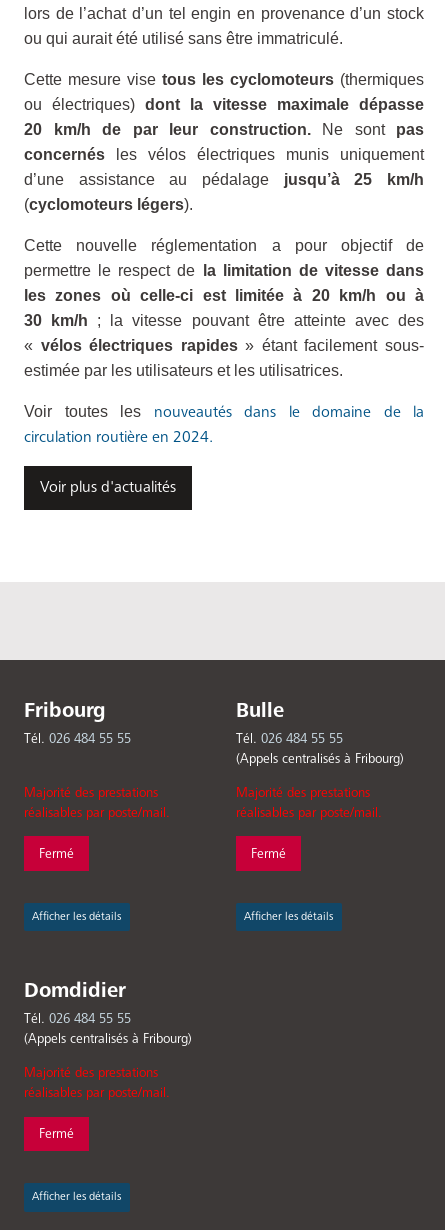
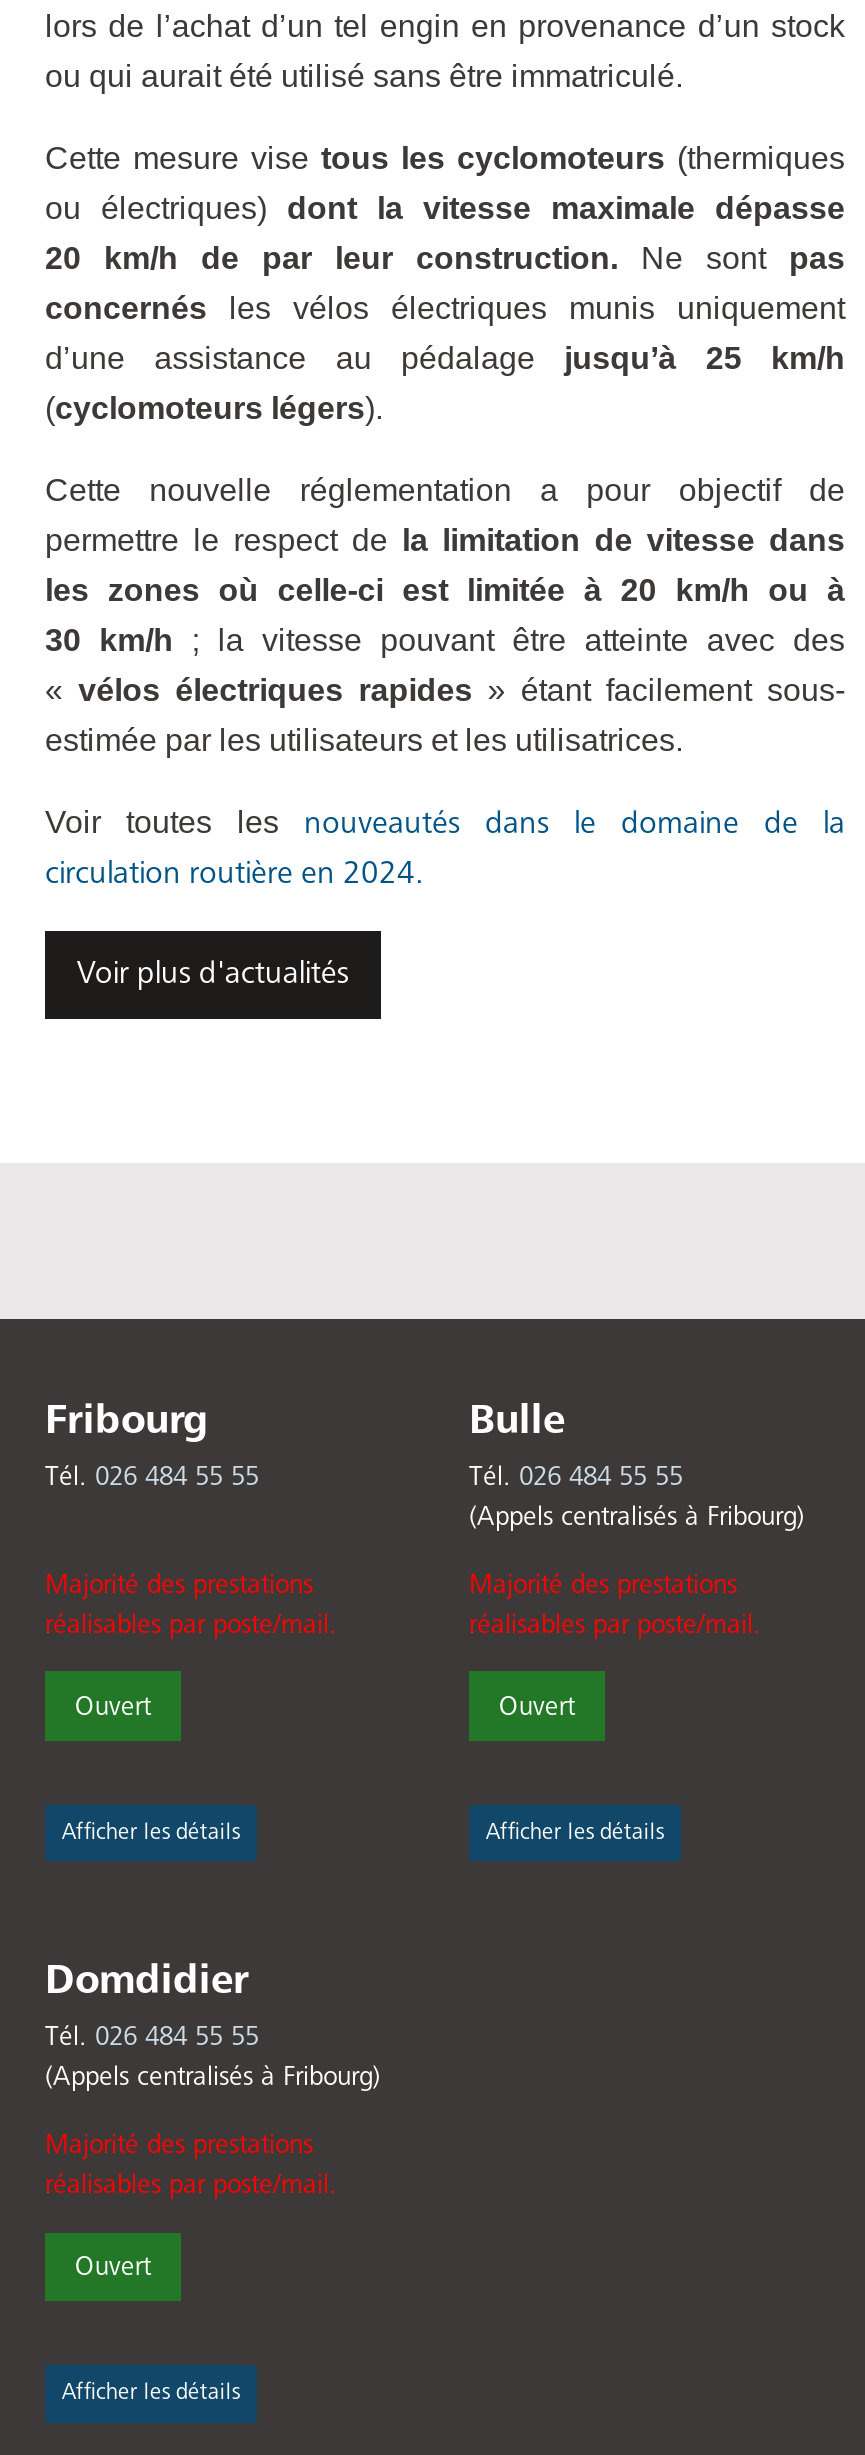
- Fermé
+ Ouvert

- Fermé
+ Ouvert

- Fermé
+ Ouvert
